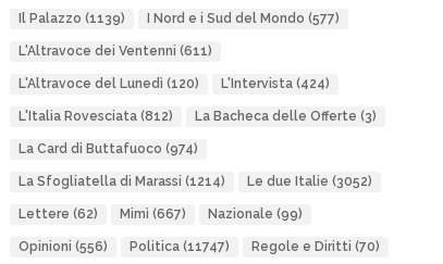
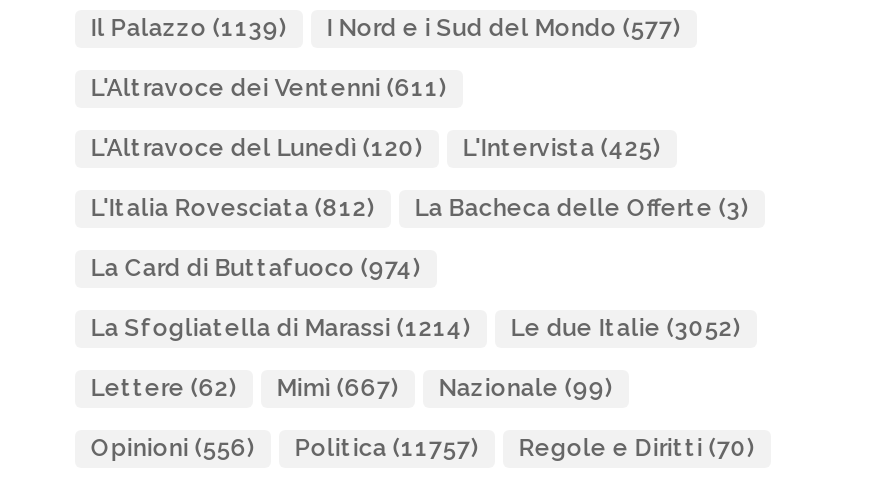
- L'Altravoce del Lunedì (120) L'Intervista (424)
+ L'Altravoce del Lunedì (120) L'Intervista (425)

- Opinioni (556) Politica (11747) Regole e Diritti (70)
+ Opinioni (556) Politica (11757) Regole e Diritti (70)
